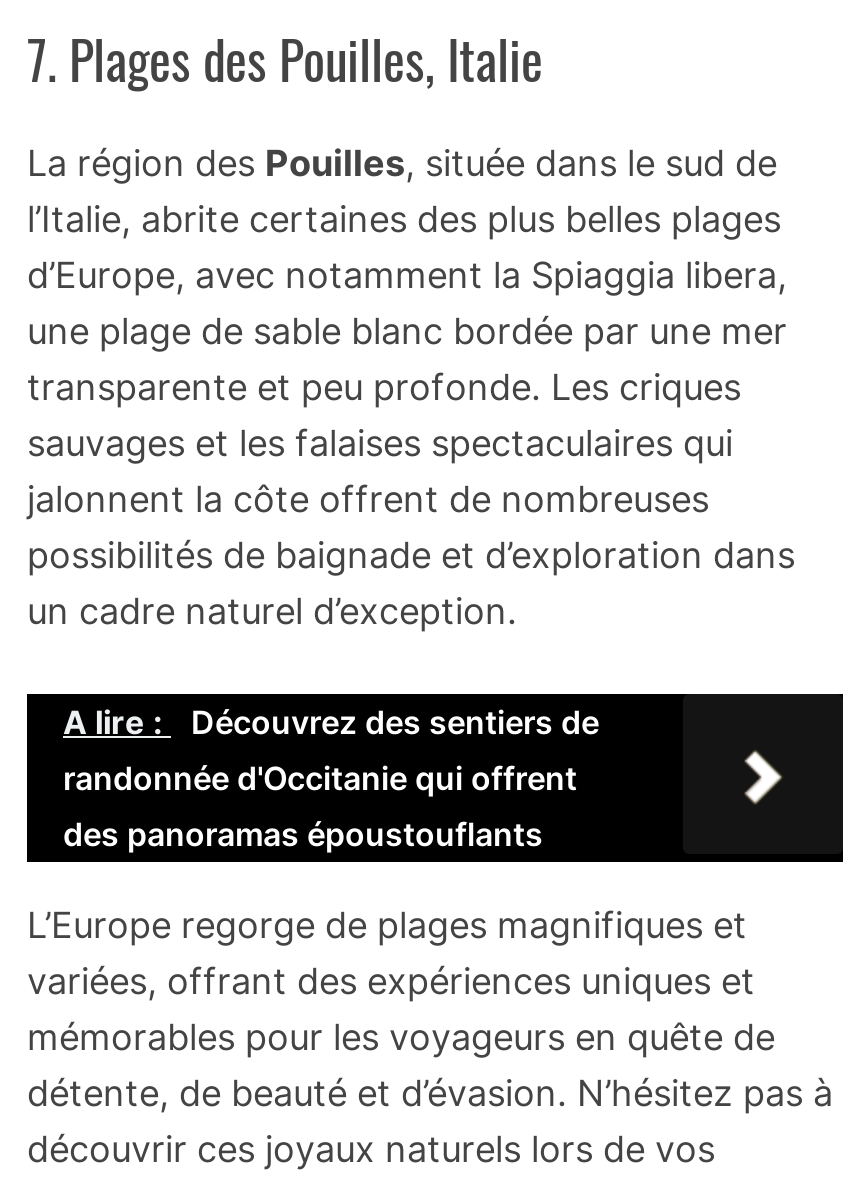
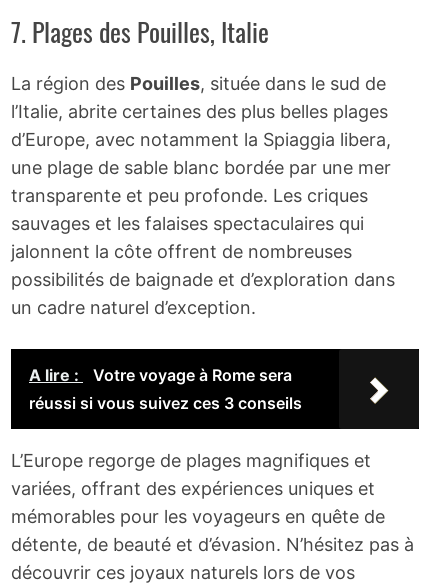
- A lire : Découvrez des sentiers de
- randonnée d'Occitanie qui offrent
- des panoramas époustouflants
+ A lire : Votre voyage à Rome sera
+ réussi si vous suivez ces 3 conseils
